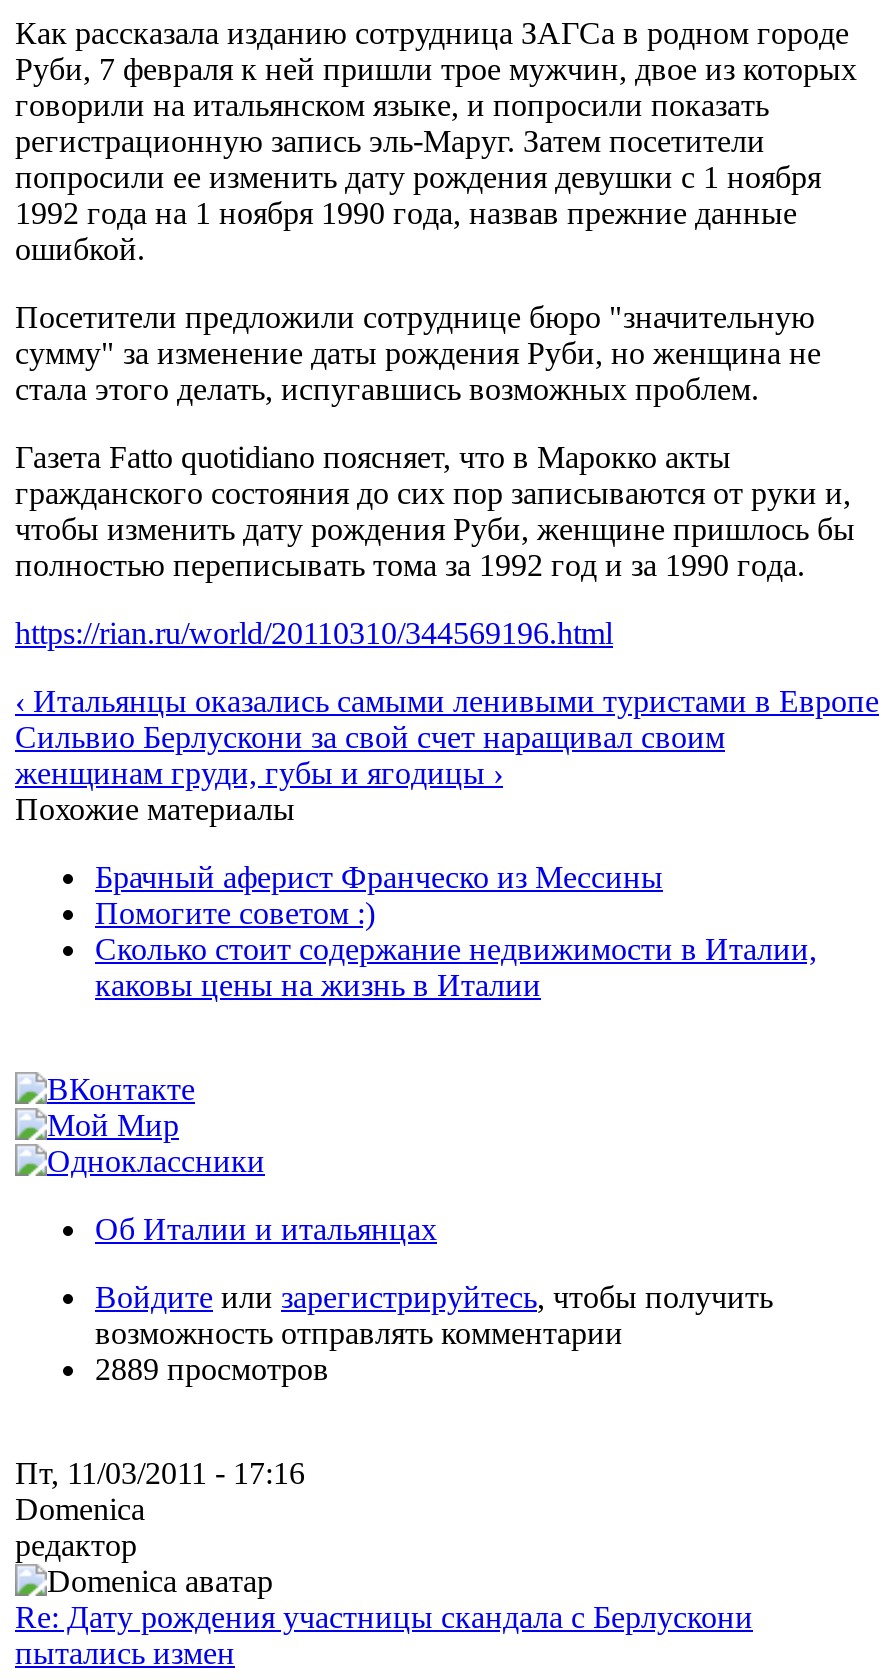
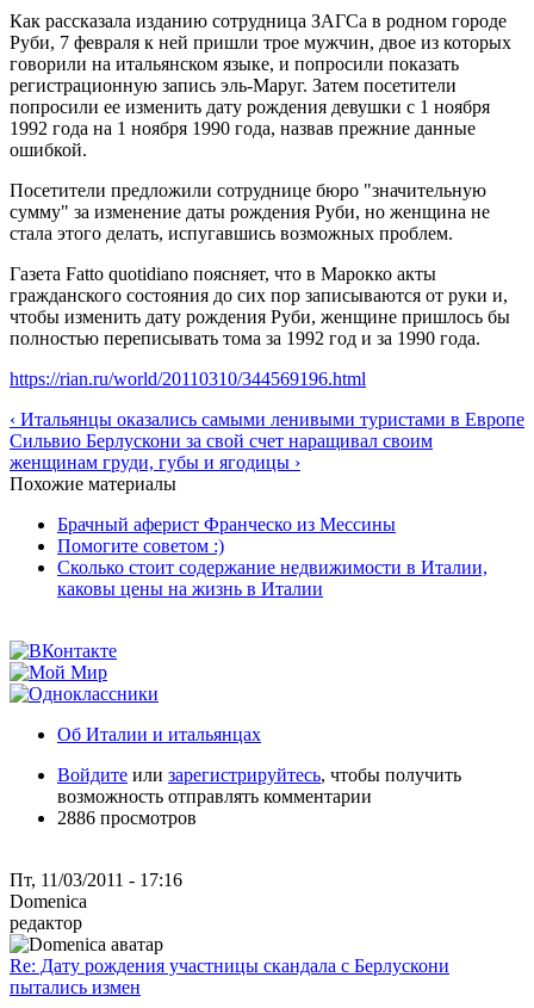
- 2889 просмотров
+ 2886 просмотров
